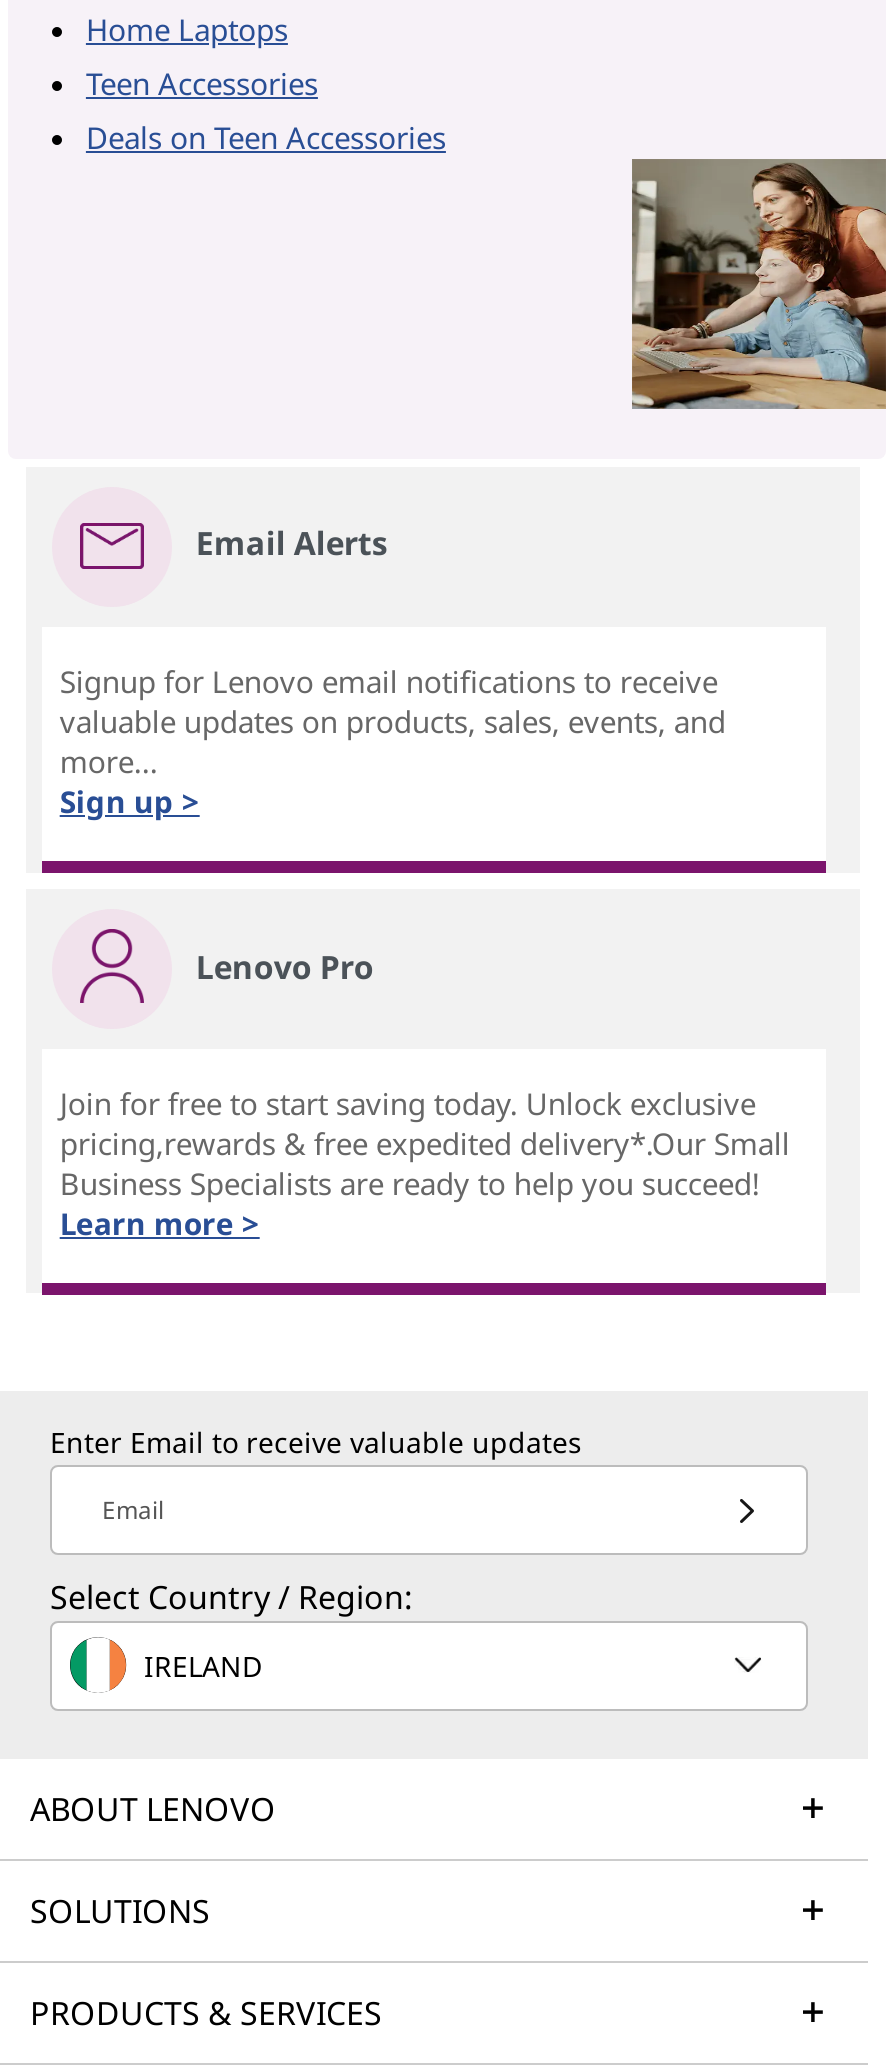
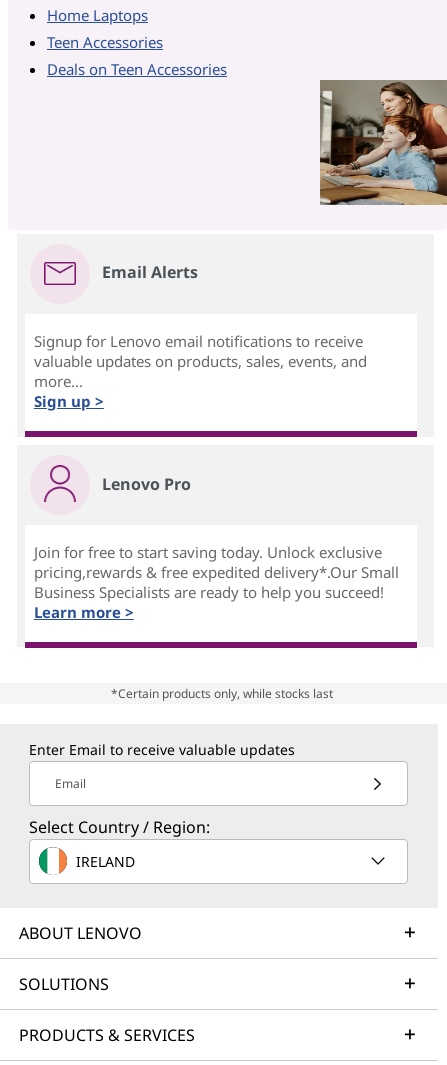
+ *Certain products only, while stocks last
